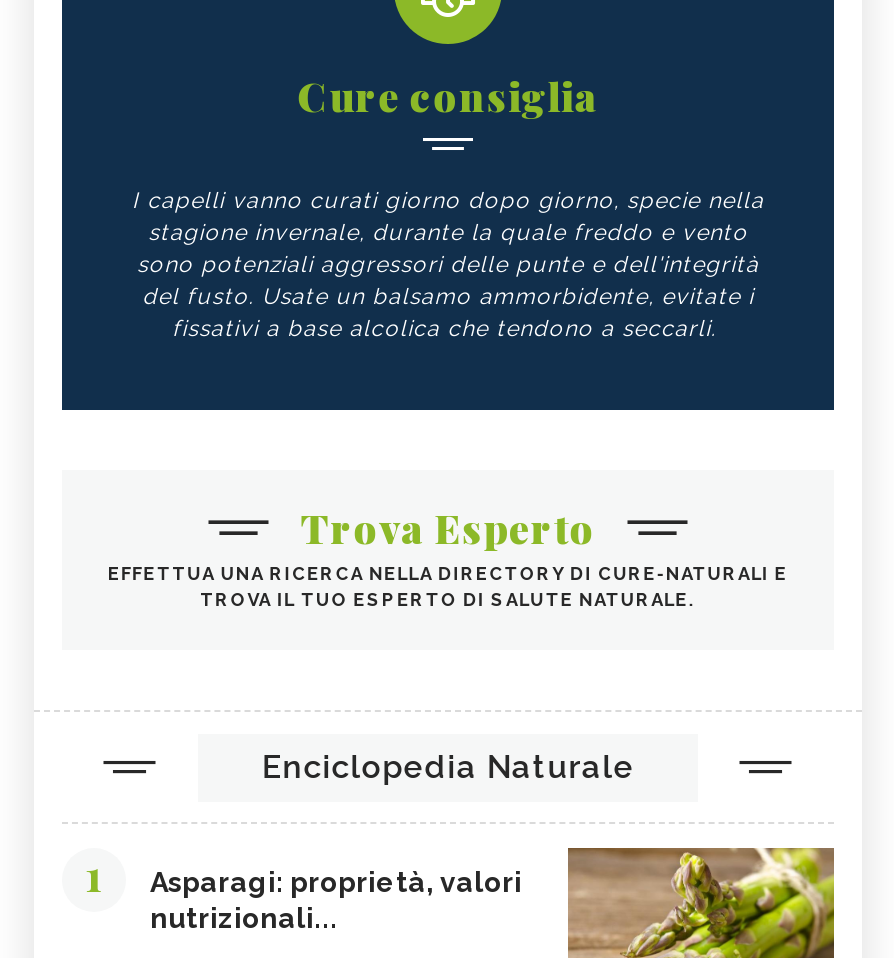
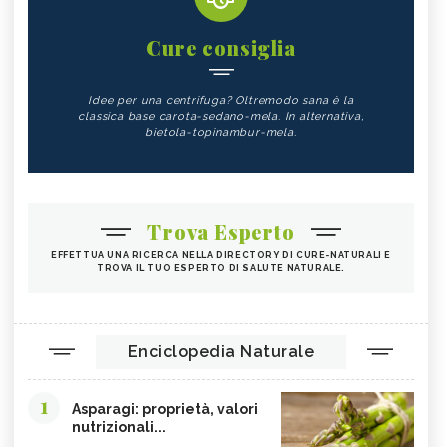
- I capelli vanno curati giorno dopo giorno, specie nella
- stagione invernale, durante la quale freddo e vento
- sono potenziali aggressori delle punte e dell'integrità
- del fusto. Usate un balsamo ammorbidente, evitate i
- fissativi a base alcolica che tendono a seccarli.
+ Idee per una centrifuga? Oltremodo sana è la
+ classica base carota-sedano-mela. In alternativa,
+ bietola-topinambur-mela.
